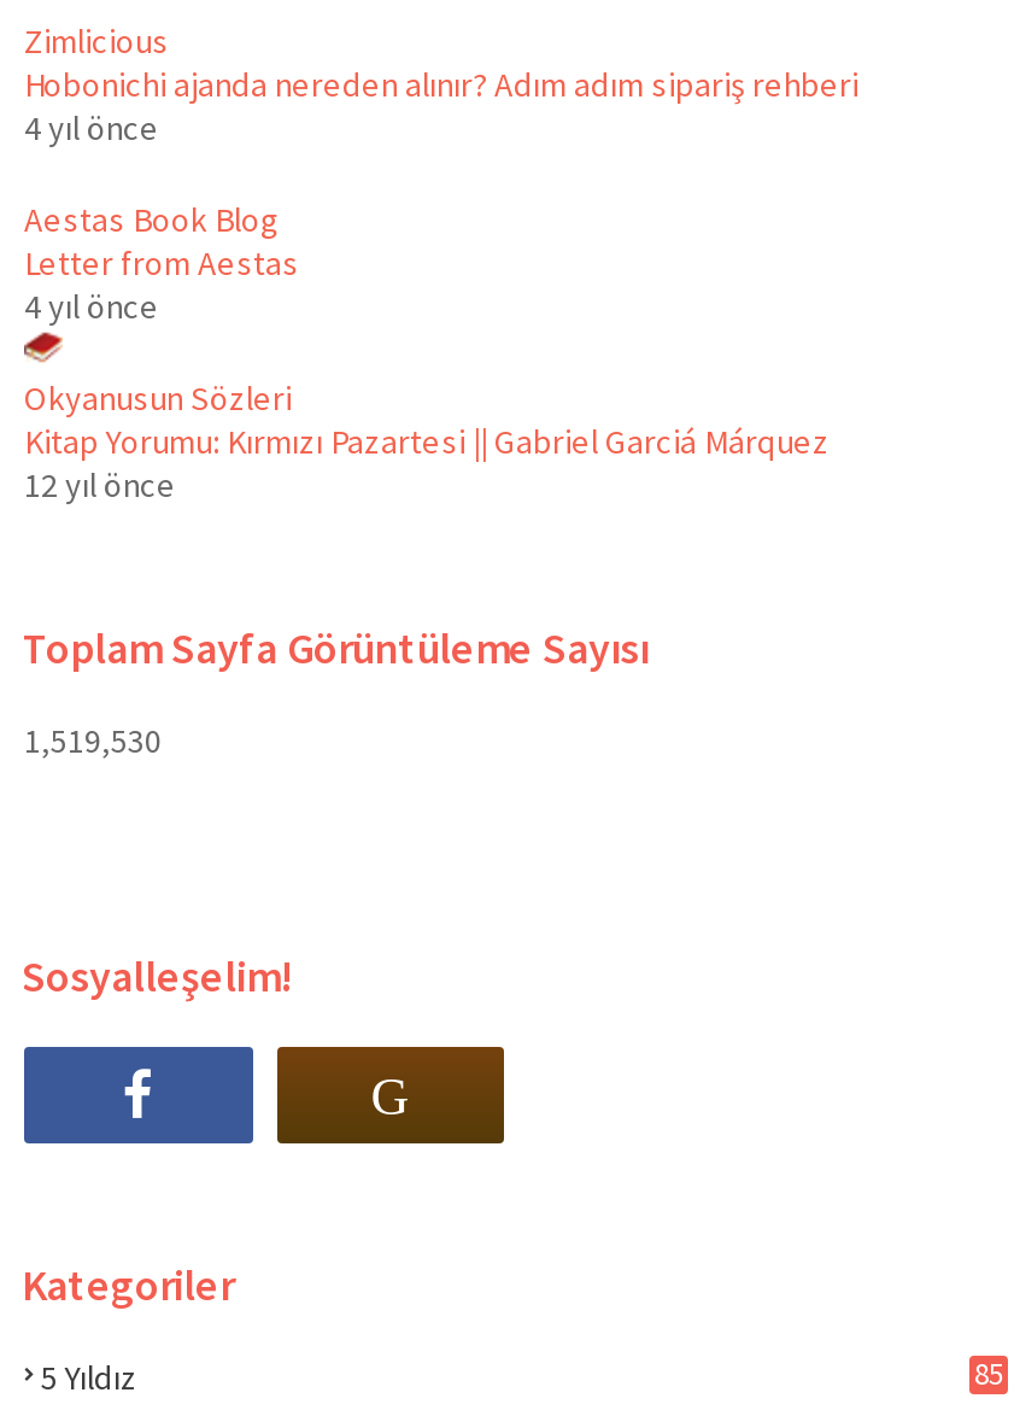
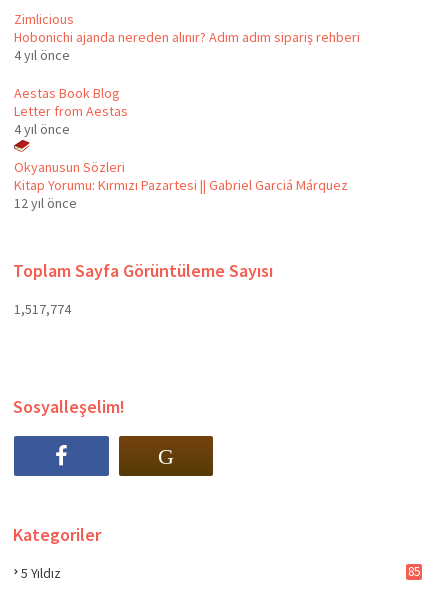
- 1,519,530
+ 1,517,774
